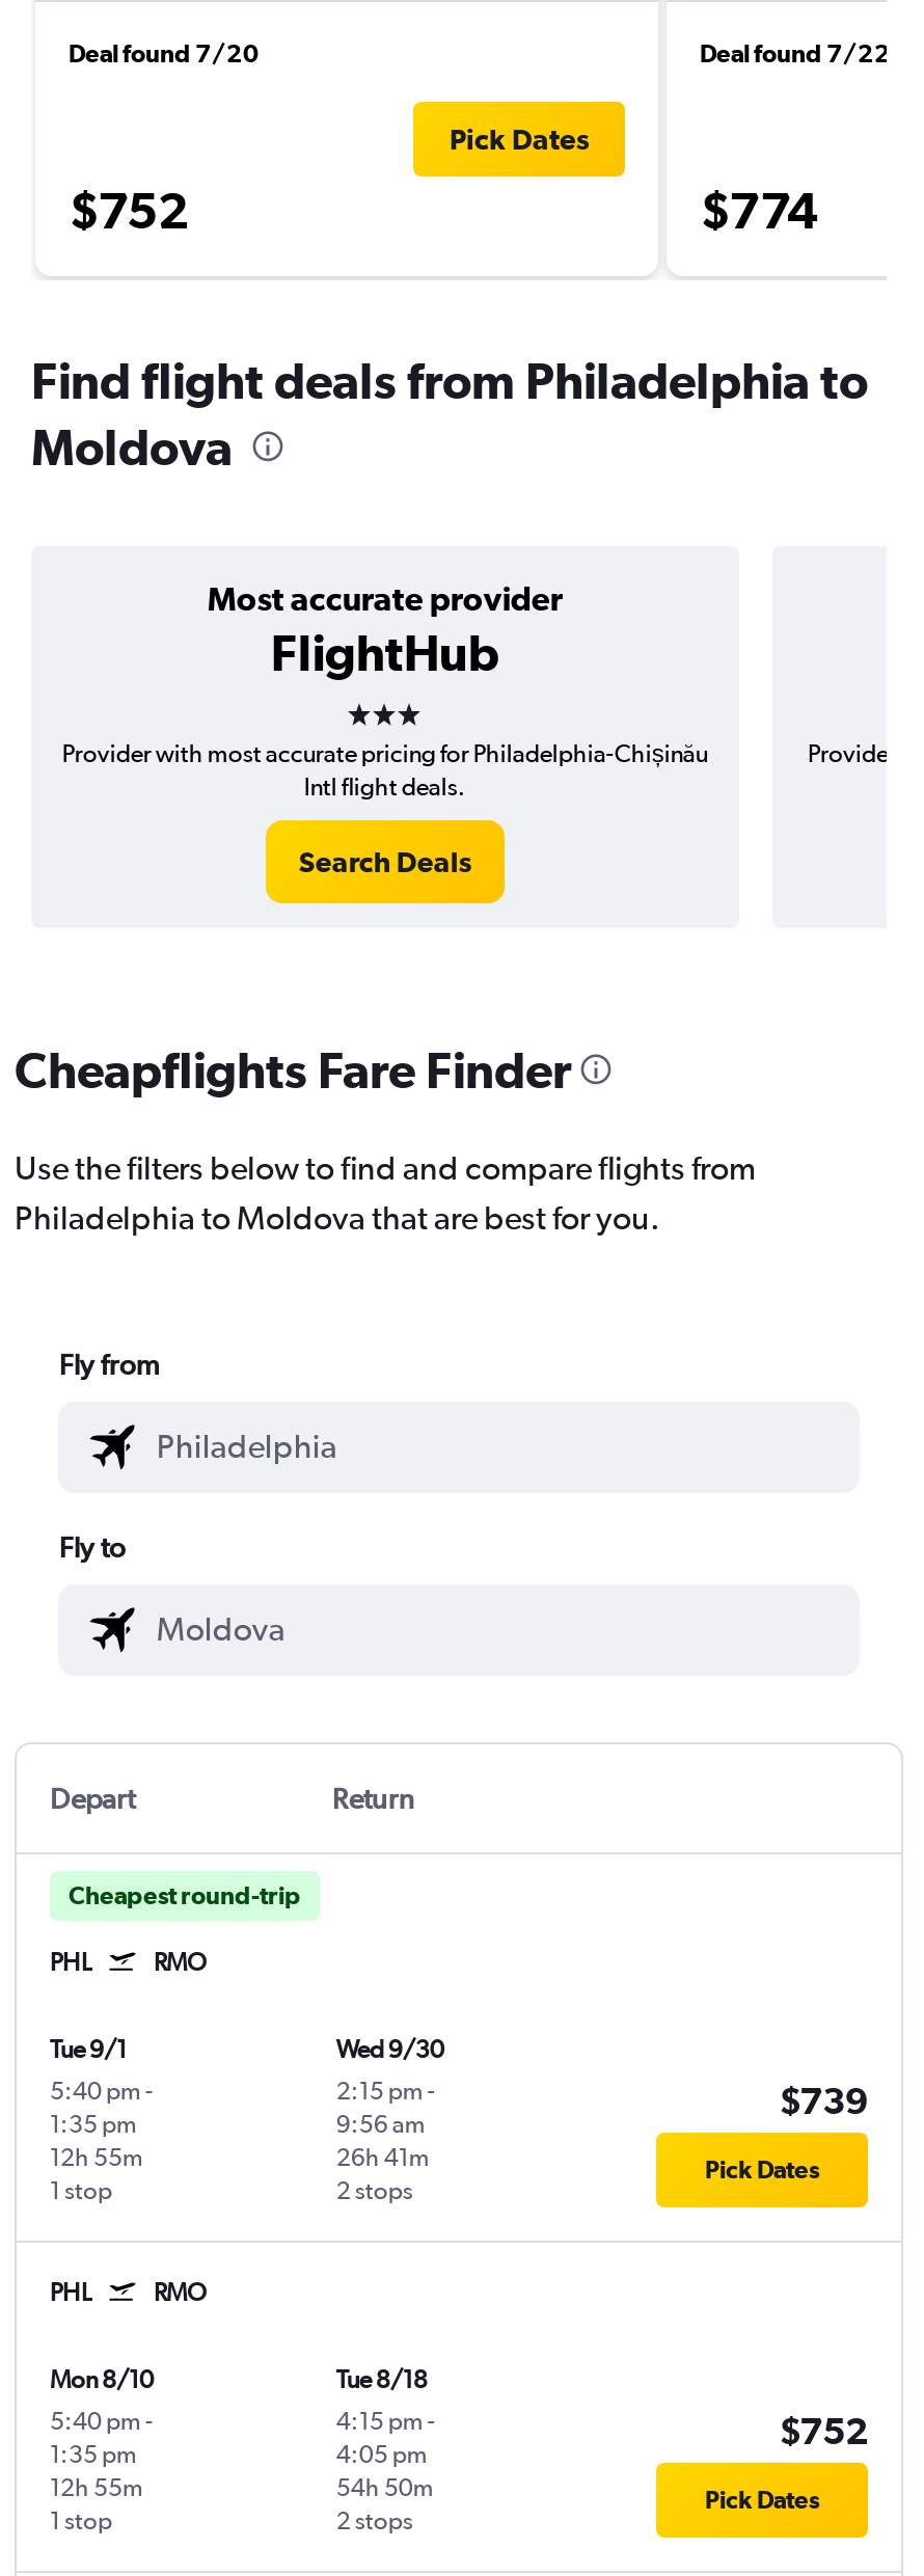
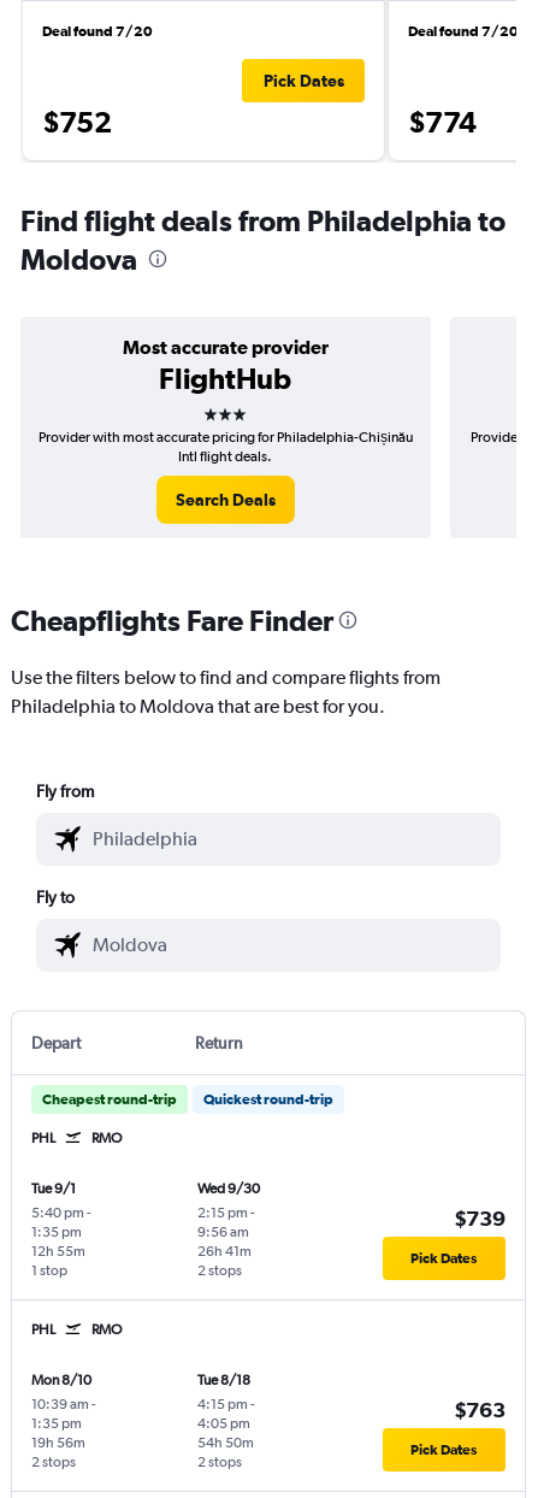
- Deal found 7/22
+ Deal found 7/20

+ Quickest round-trip

- 5:40 pm -
+ 10:39 am -

- $752
+ $763

- 12h 55m
+ 19h 56m

- 1 stop
+ 2 stops
